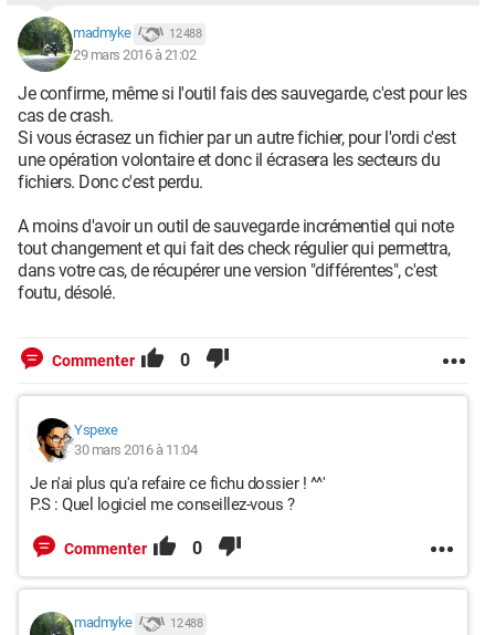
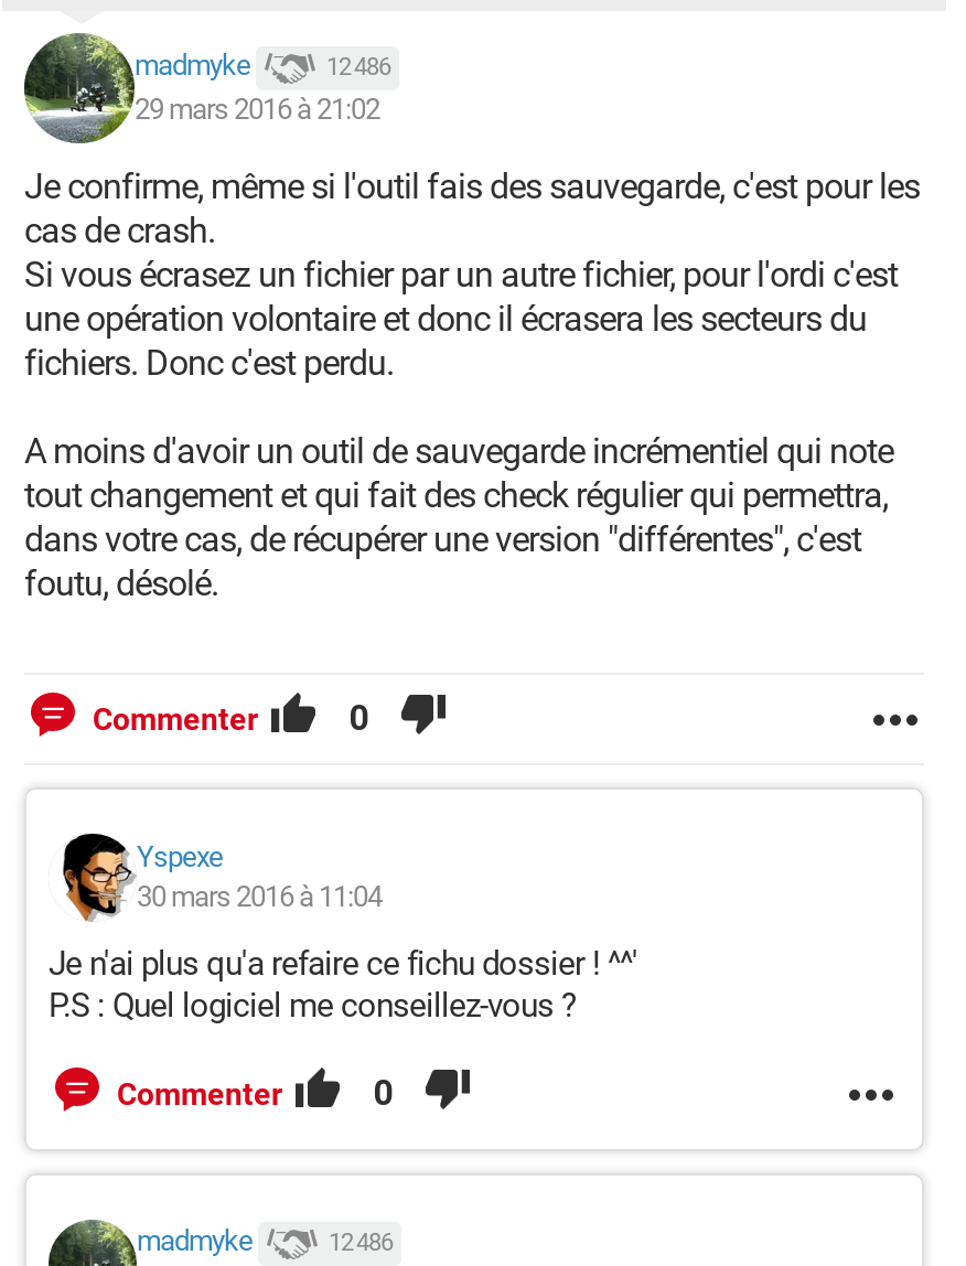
- 12 488
+ 12 486

- 12 488
+ 12 486
